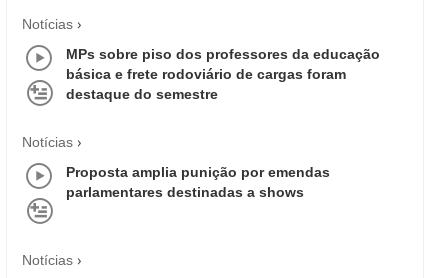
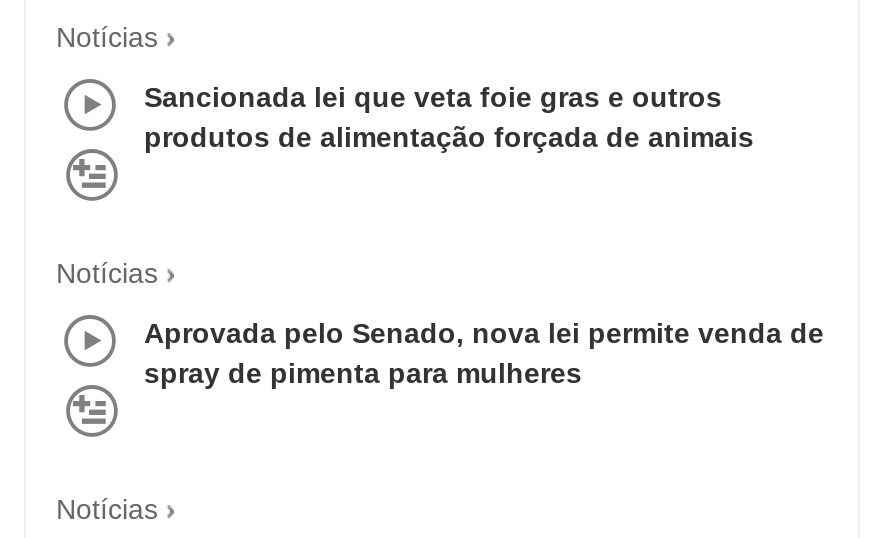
- MPs sobre piso dos professores da educação
- básica e frete rodoviário de cargas foram
- destaque do semestre
+ Sancionada lei que veta foie gras e outros
+ produtos de alimentação forçada de animais

- Proposta amplia punição por emendas
- parlamentares destinadas a shows
+ Aprovada pelo Senado, nova lei permite venda de
+ spray de pimenta para mulheres
